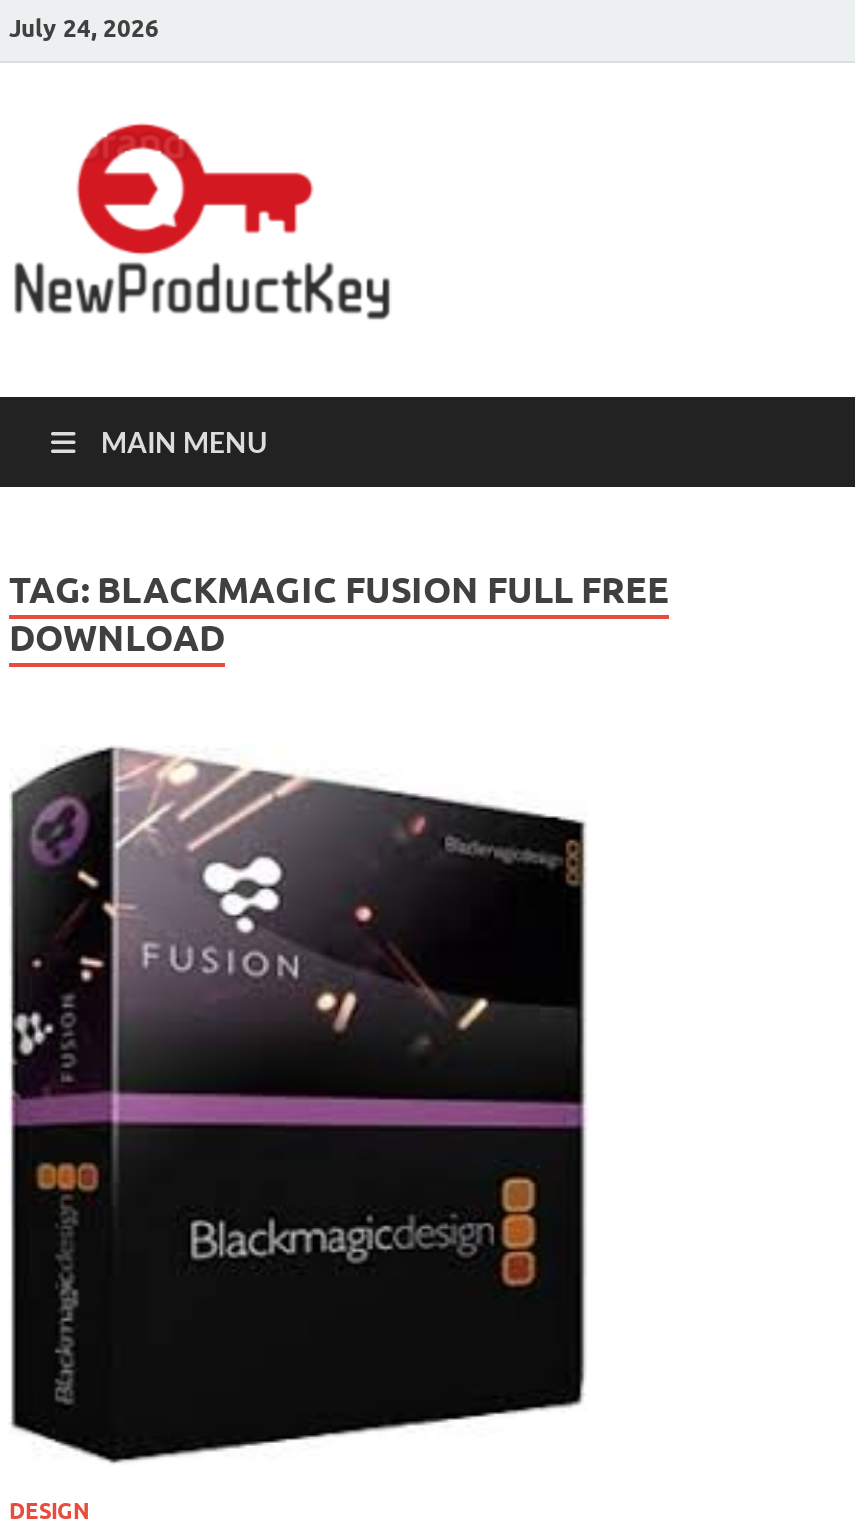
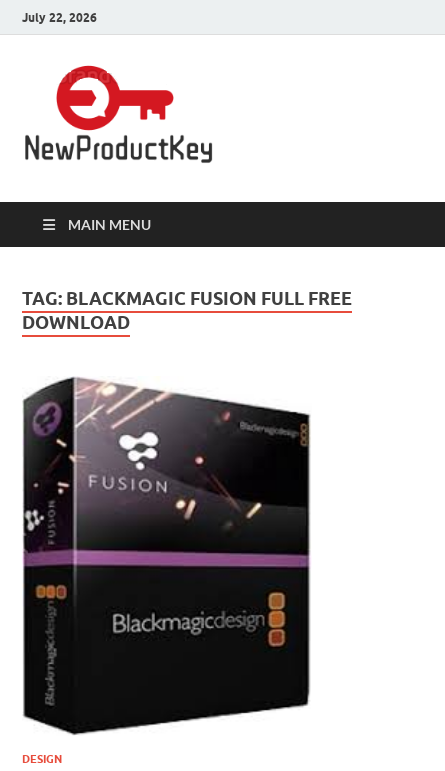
- July 24, 2026
+ July 22, 2026
